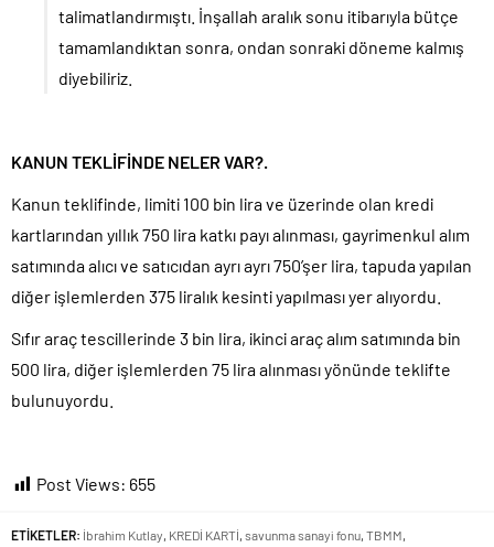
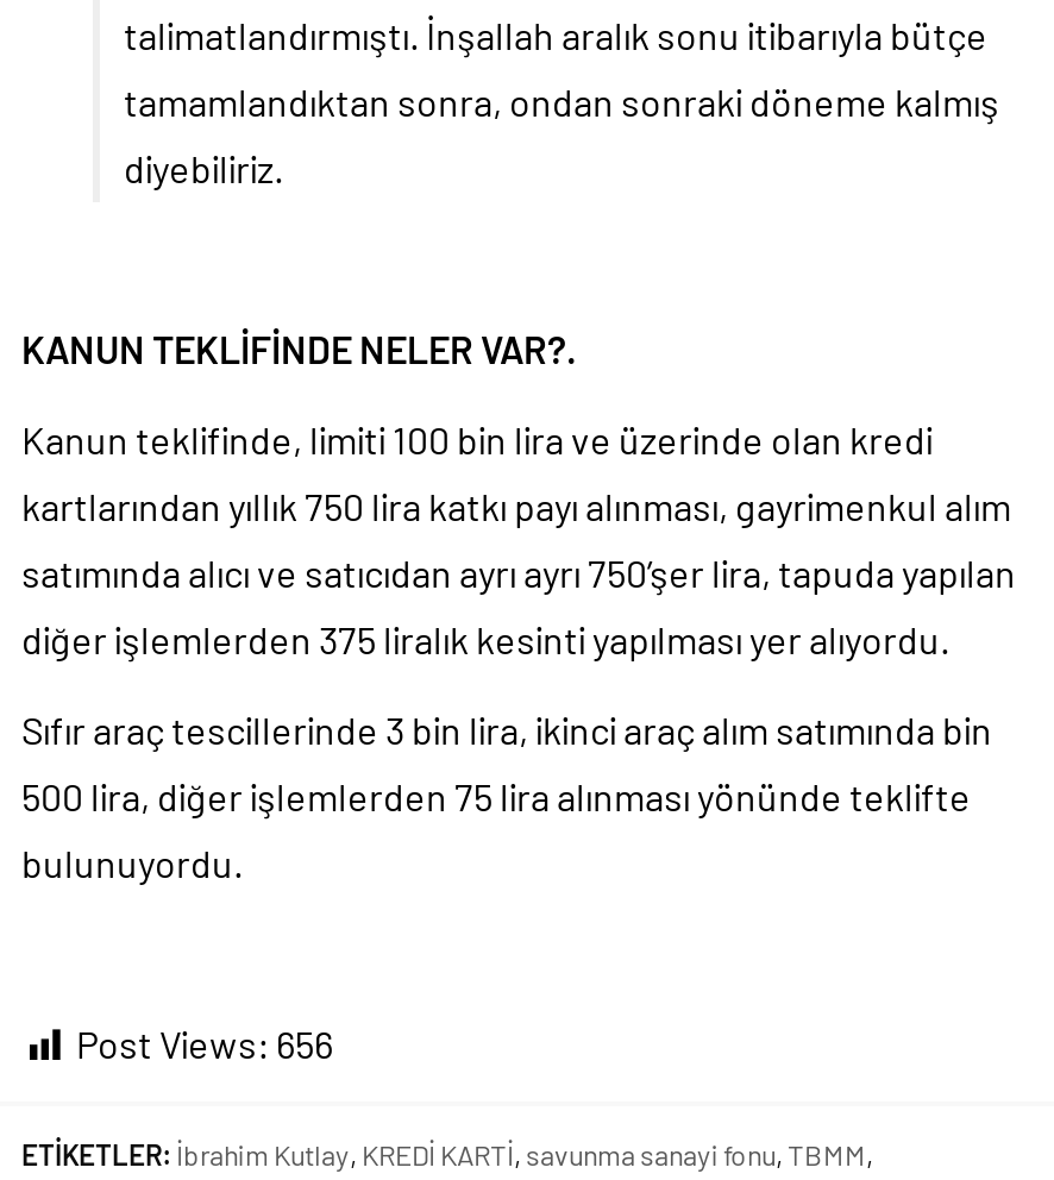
- Post Views: 655
+ Post Views: 656
